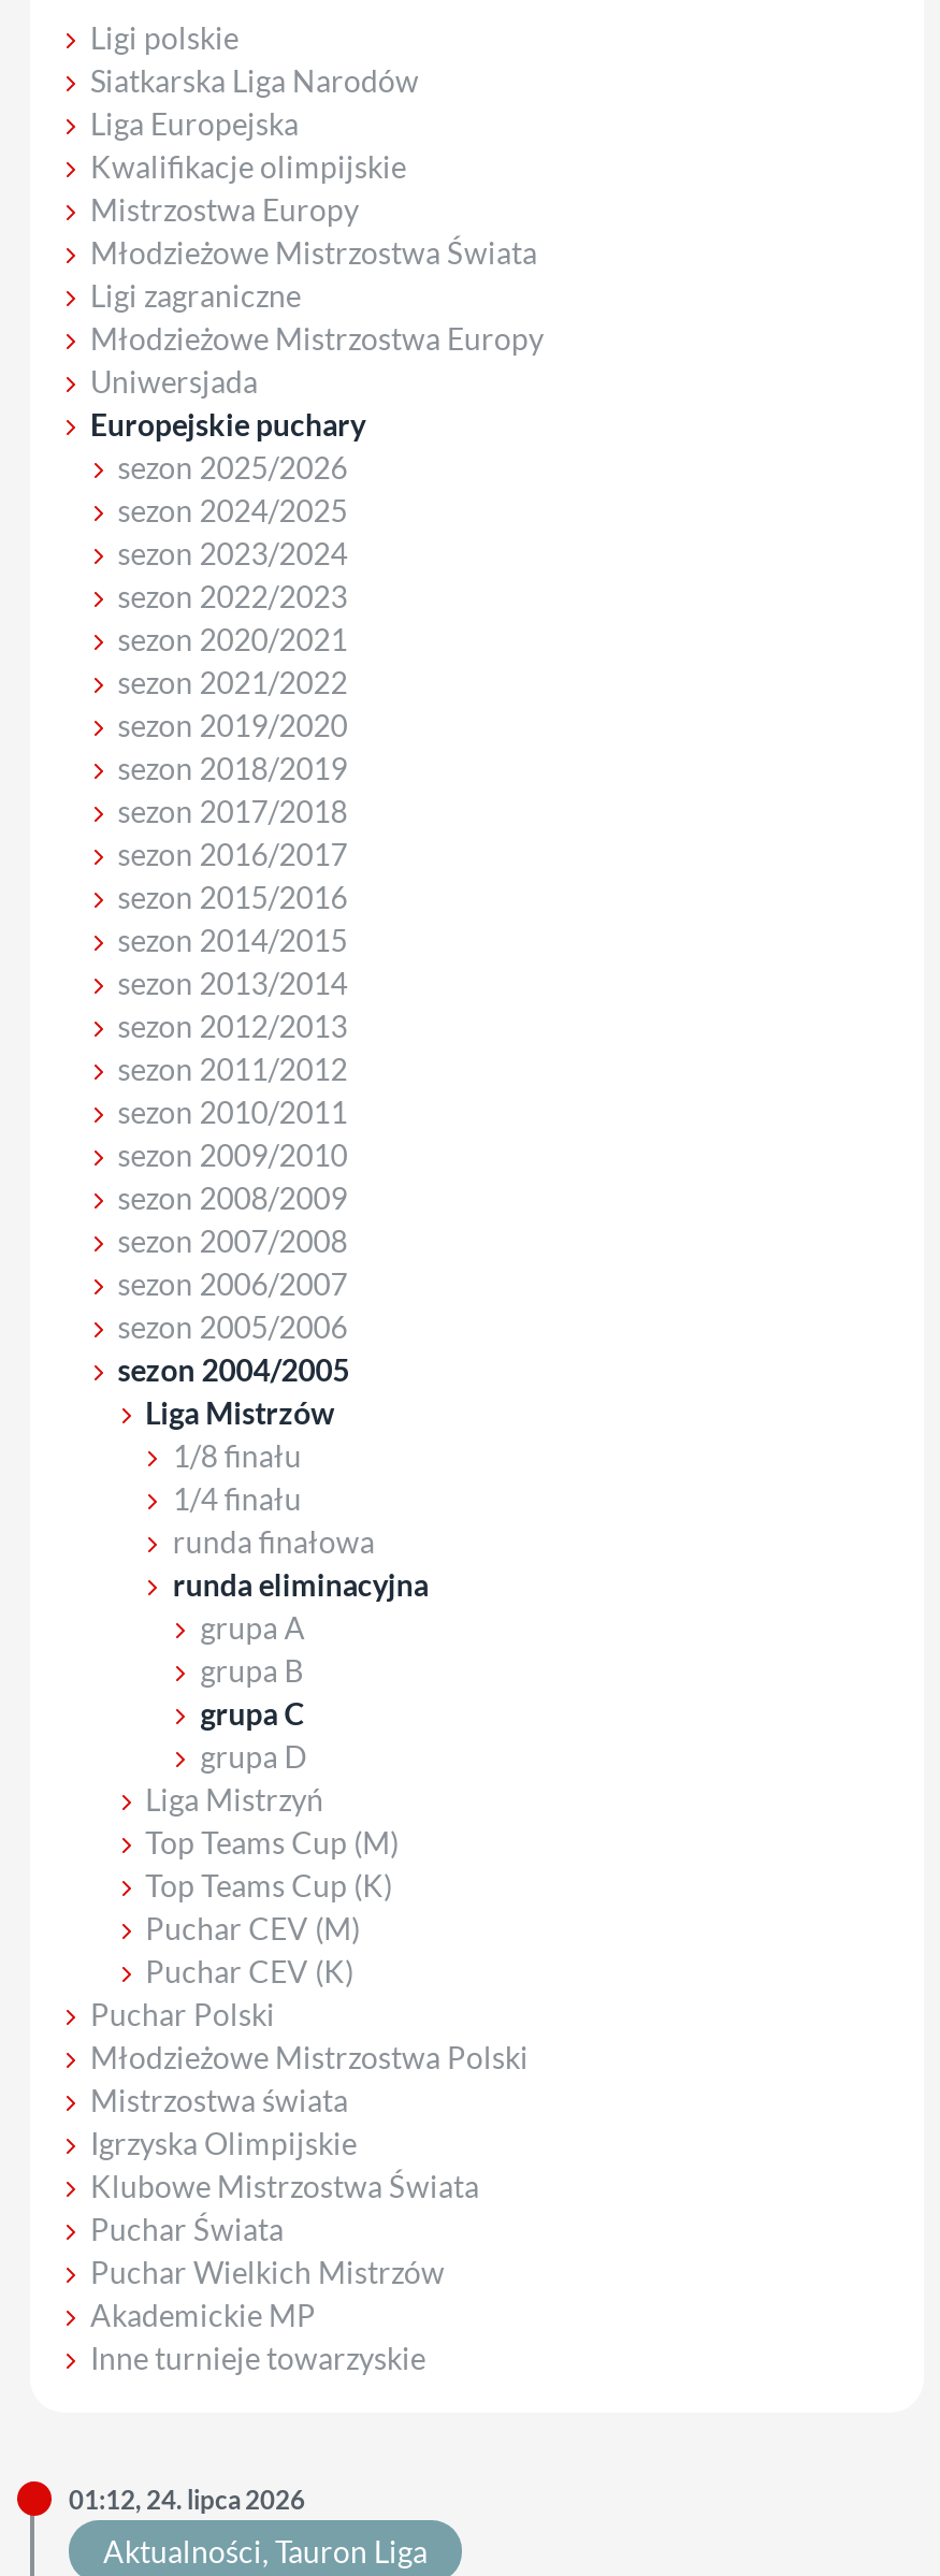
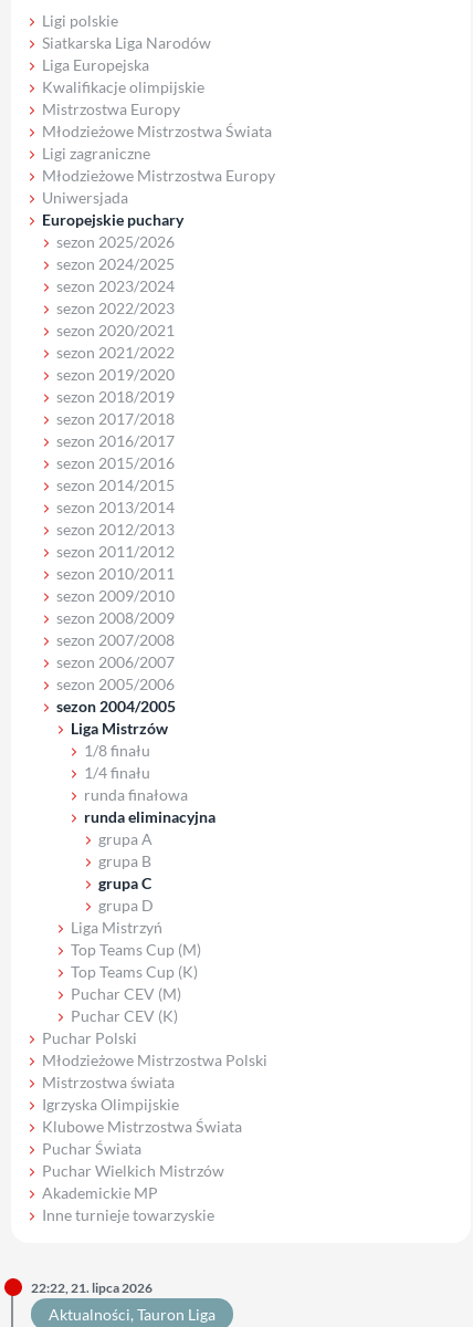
- 01:12, 24. lipca 2026
+ 22:22, 21. lipca 2026
